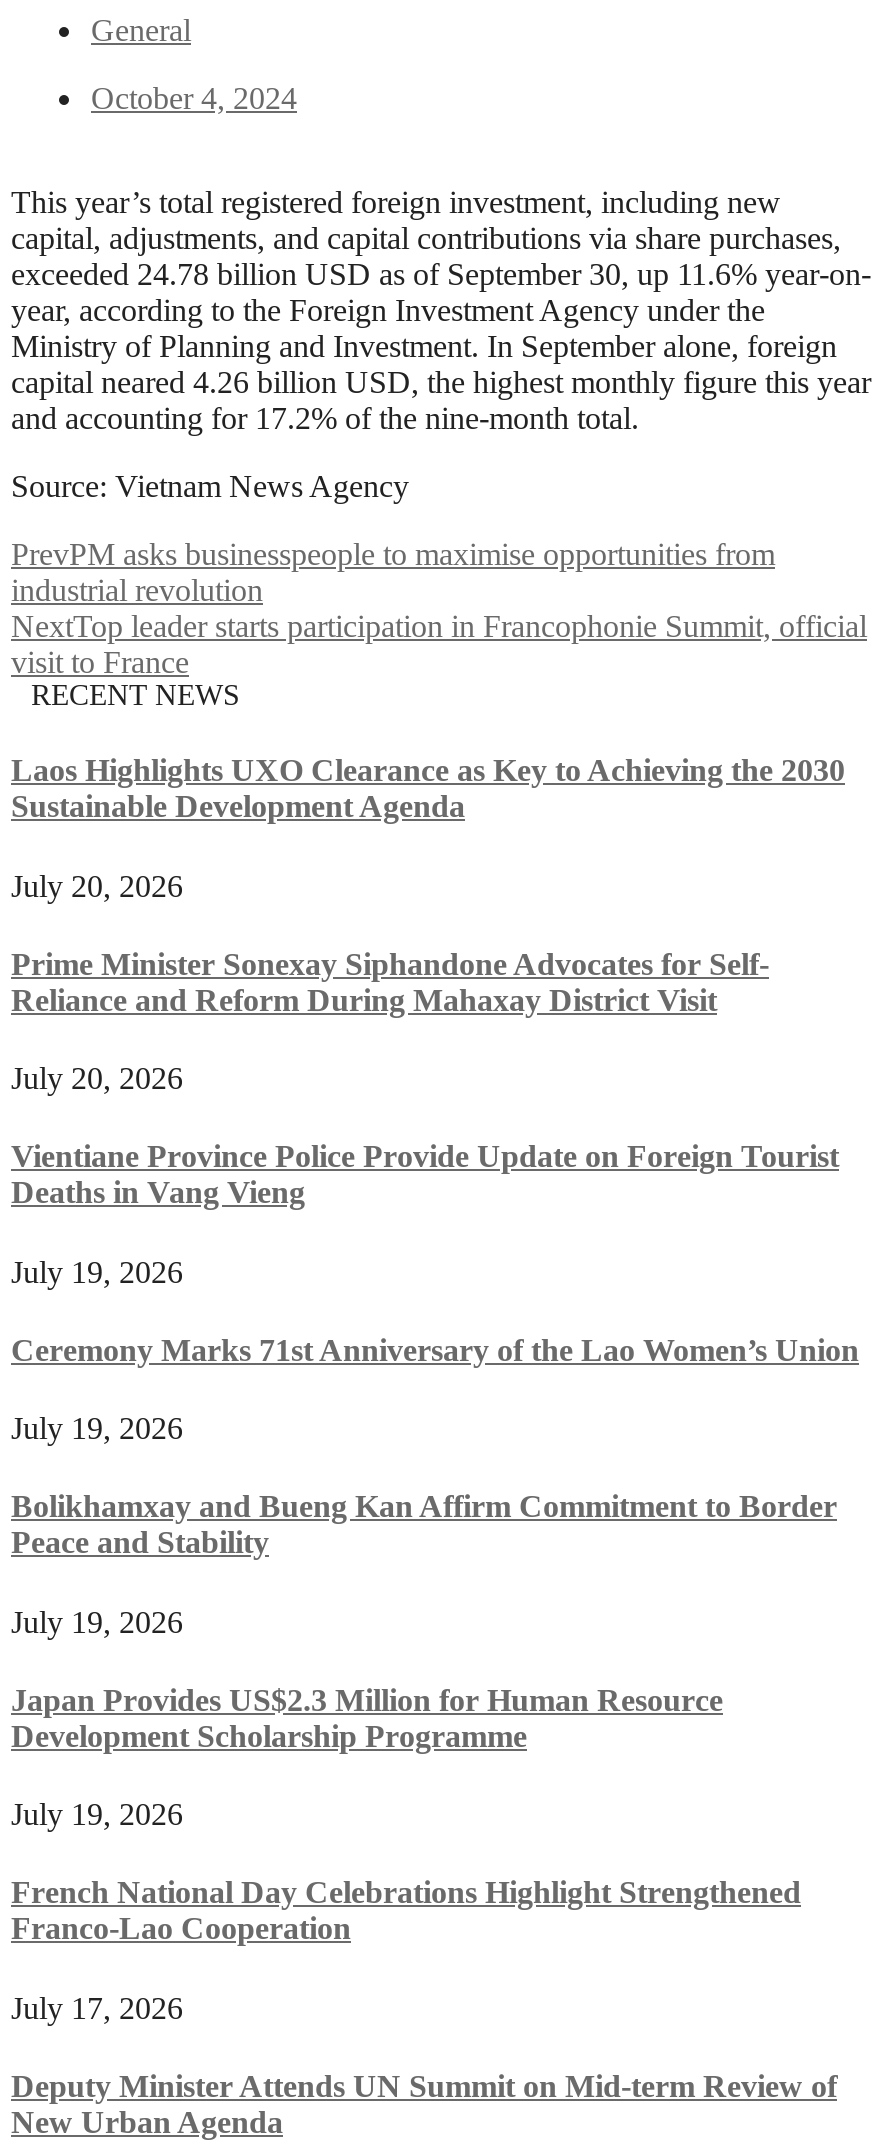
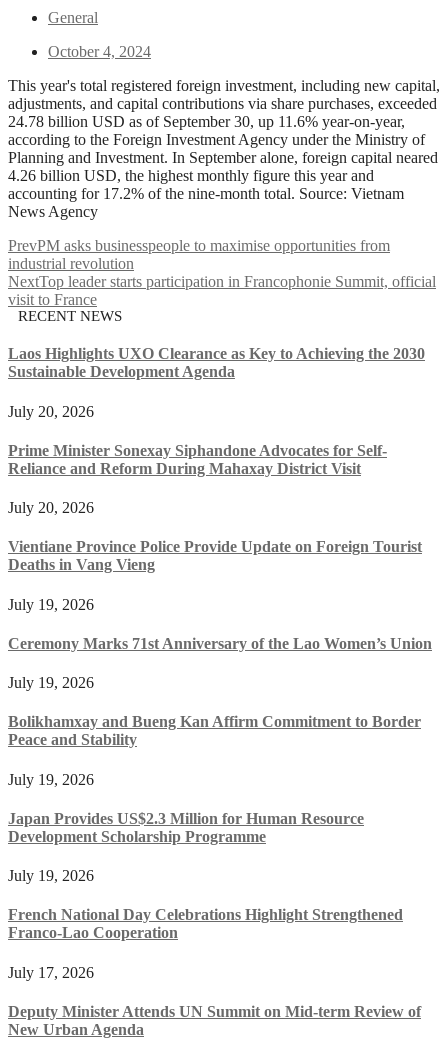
- This year’s total registered foreign investment, including new
- capital, adjustments, and capital contributions via share purchases,
- exceeded 24.78 billion USD as of September 30, up 11.6% year-on-
- year, according to the Foreign Investment Agency under the
- Ministry of Planning and Investment. In September alone, foreign
- capital neared 4.26 billion USD, the highest monthly figure this year
- and accounting for 17.2% of the nine-month total.
- Source: Vietnam News Agency
+ This year's total registered foreign investment, including new capital,
+ adjustments, and capital contributions via share purchases, exceeded
+ 24.78 billion USD as of September 30, up 11.6% year-on-year,
+ according to the Foreign Investment Agency under the Ministry of
+ Planning and Investment. In September alone, foreign capital neared
+ 4.26 billion USD, the highest monthly figure this year and
+ accounting for 17.2% of the nine-month total. Source: Vietnam
+ News Agency
